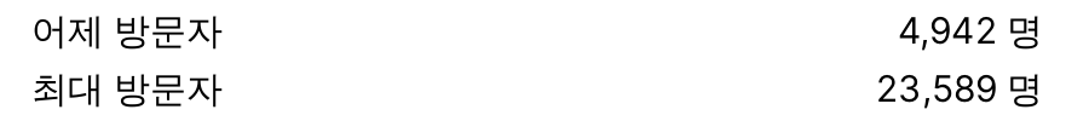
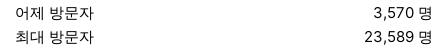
- 4,942 명
+ 3,570 명
